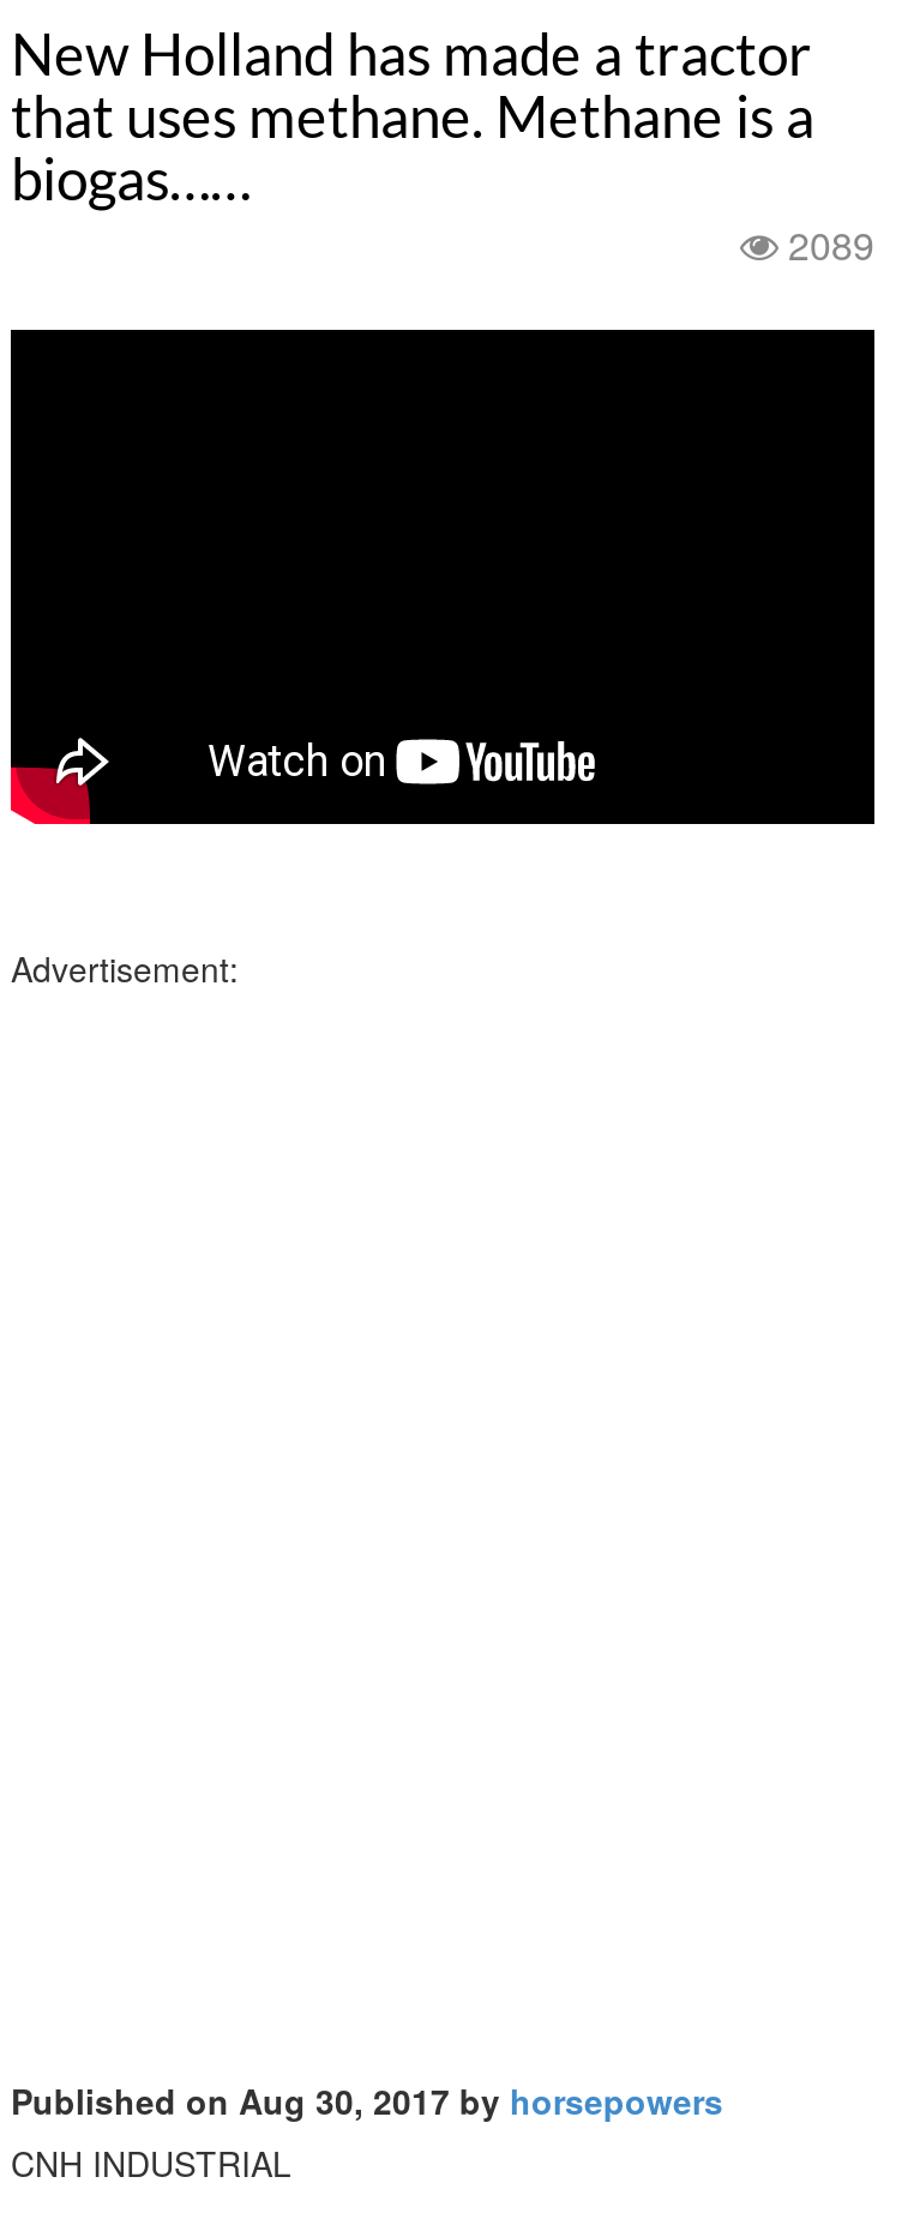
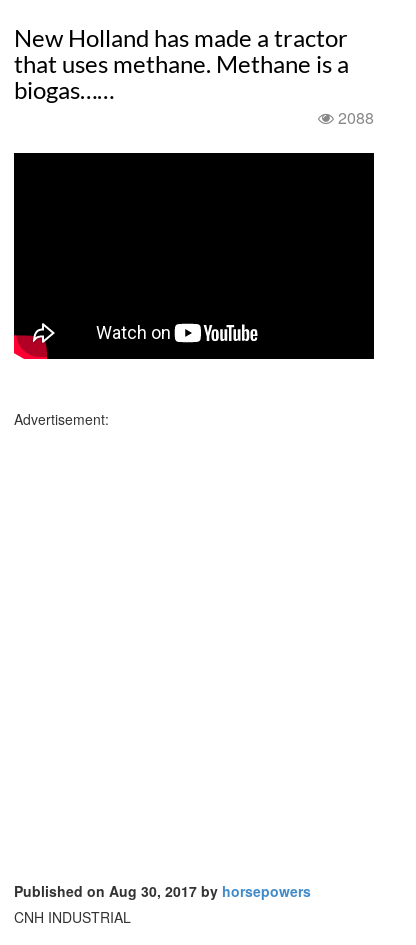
- 2089
+ 2088
